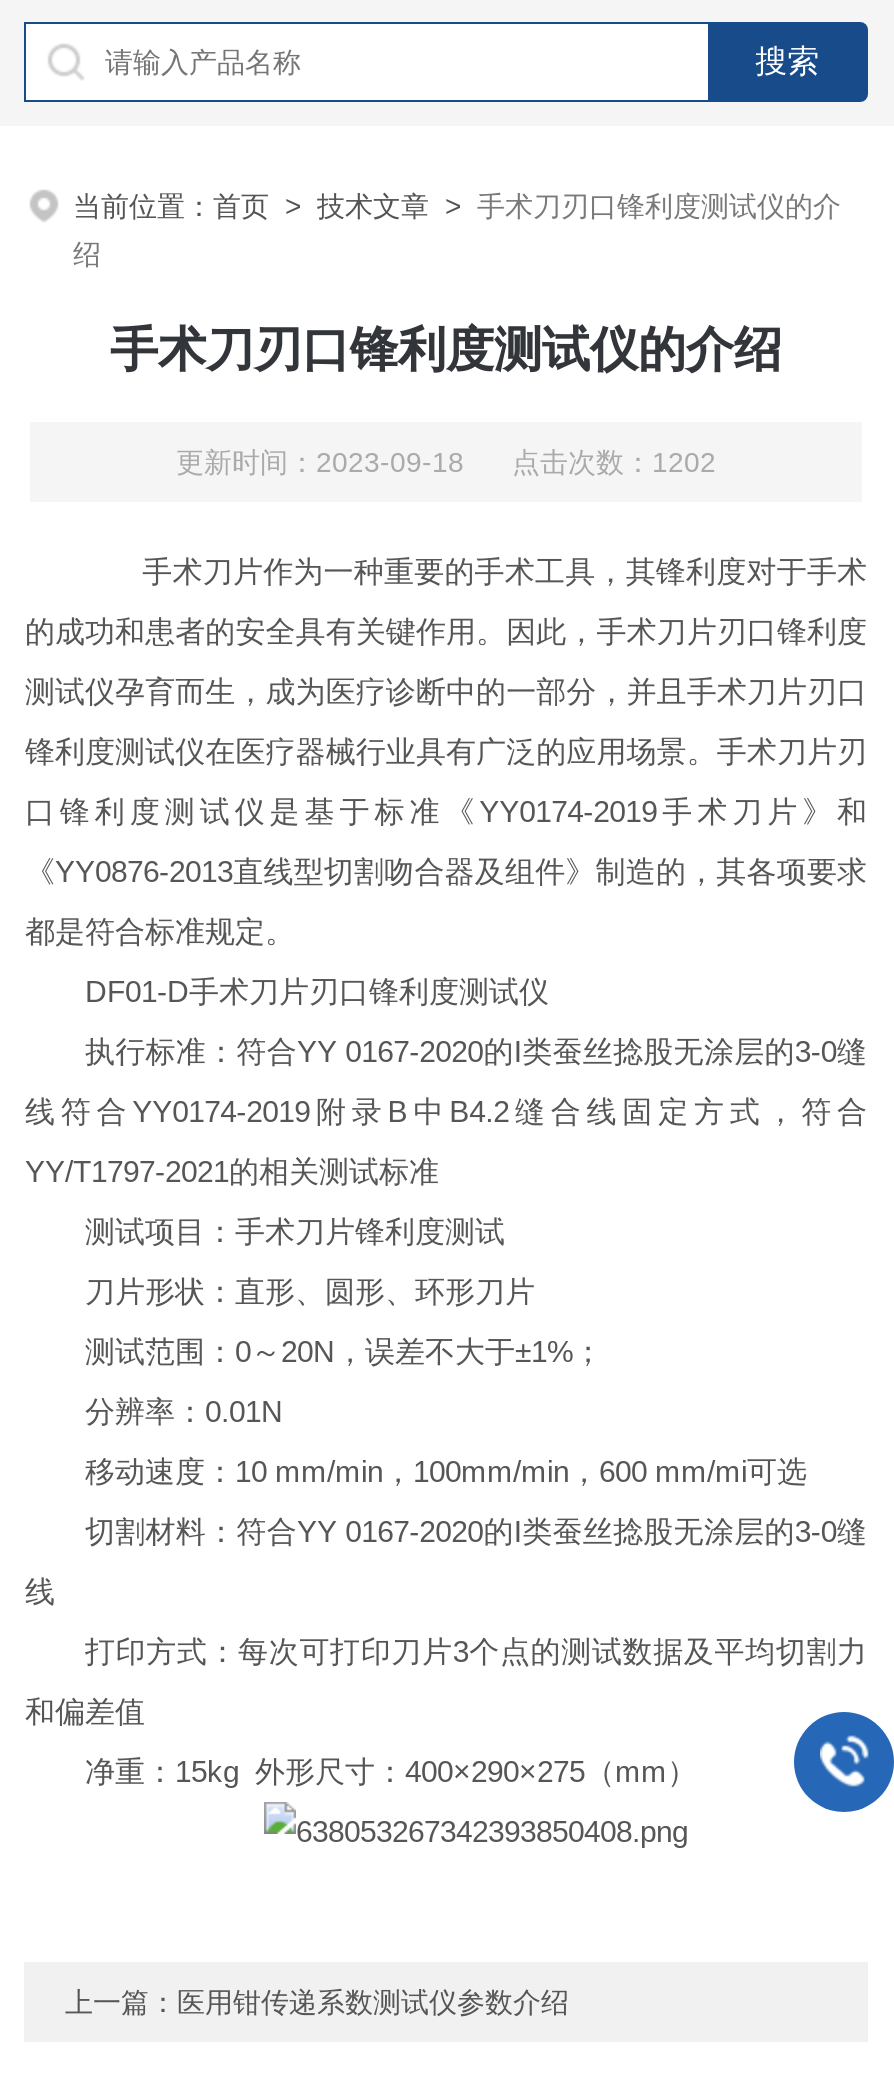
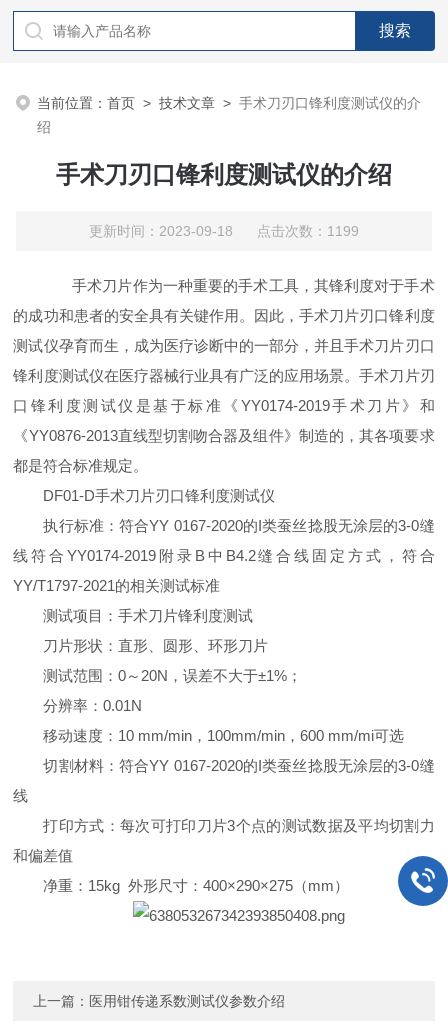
- 更新时间：2023-09-18 点击次数：1202
+ 更新时间：2023-09-18 点击次数：1199
